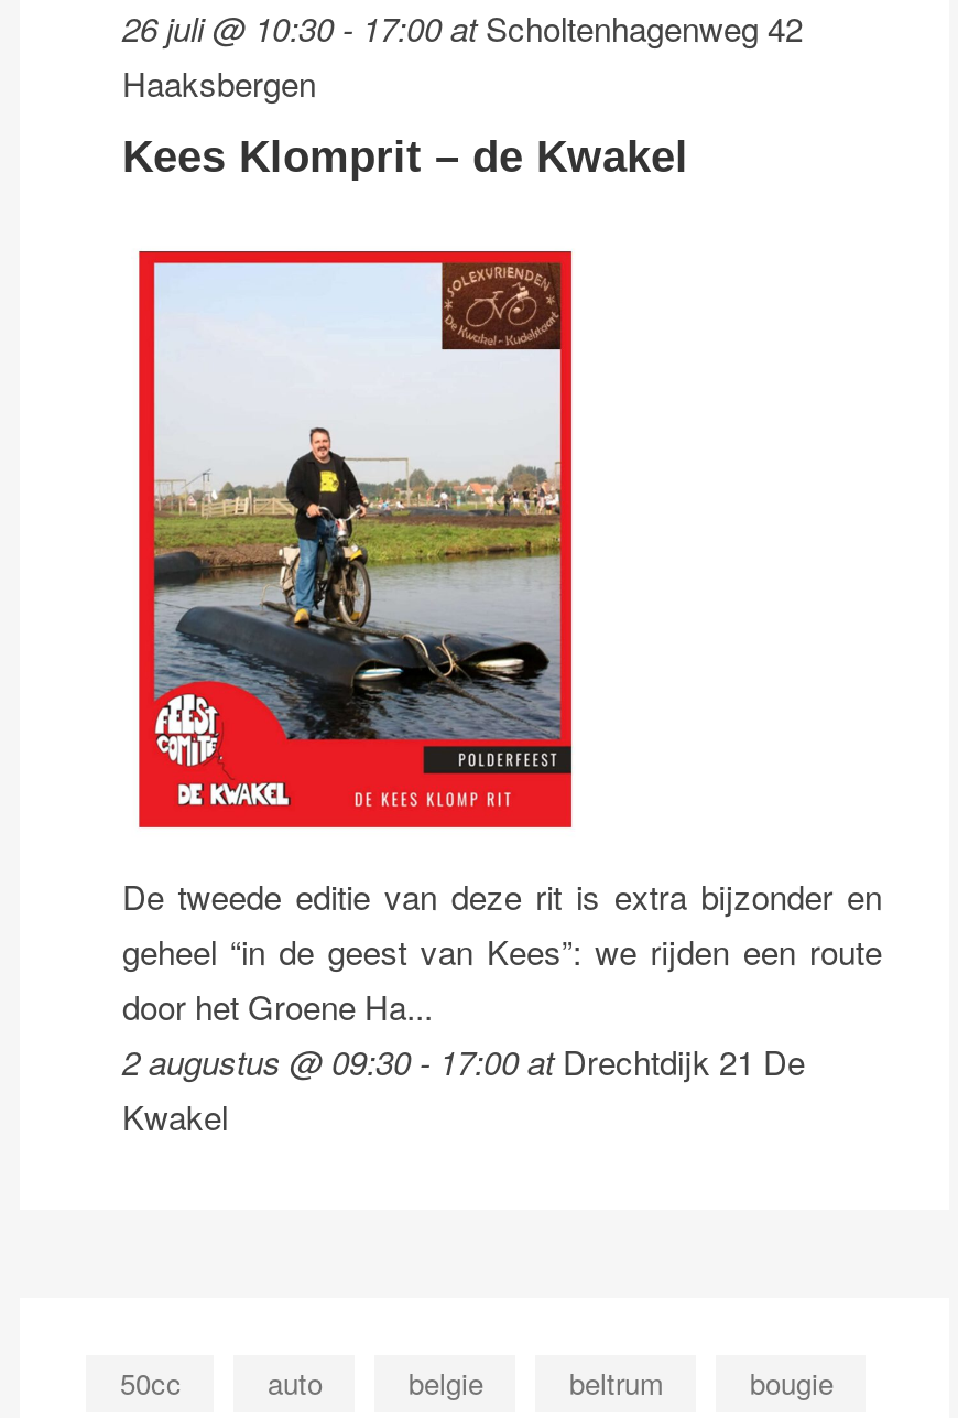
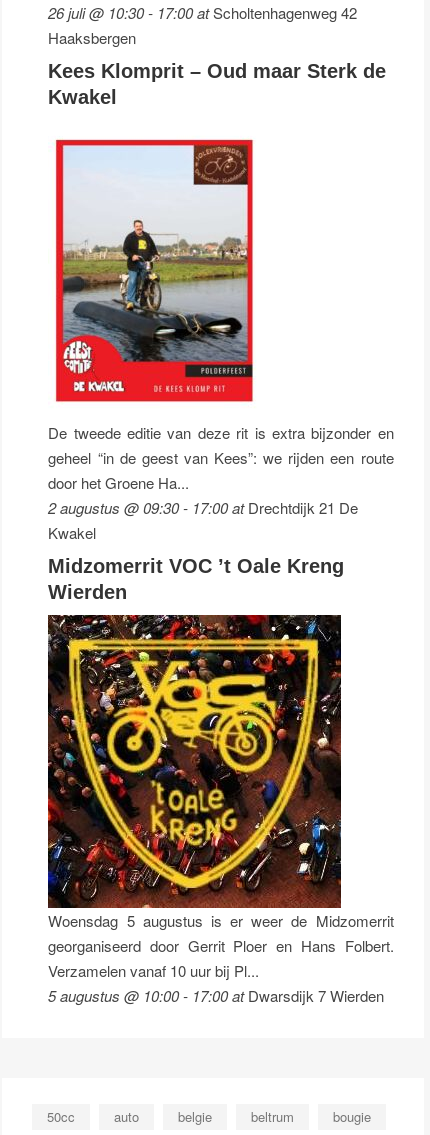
- Kees Klomprit – de Kwakel
+ Kees Klomprit – Oud maar Sterk de
+ Kwakel

+ [image]
+ Woensdag 5 augustus is er weer de Midzomerrit
+ georganiseerd door Gerrit Ploer en Hans Folbert.
+ Verzamelen vanaf 10 uur bij Pl...
+ 5 augustus @ 10:00 - 17:00 at Dwarsdijk 7 Wierden

+ Midzomerrit VOC ’t Oale Kreng
+ Wierden
